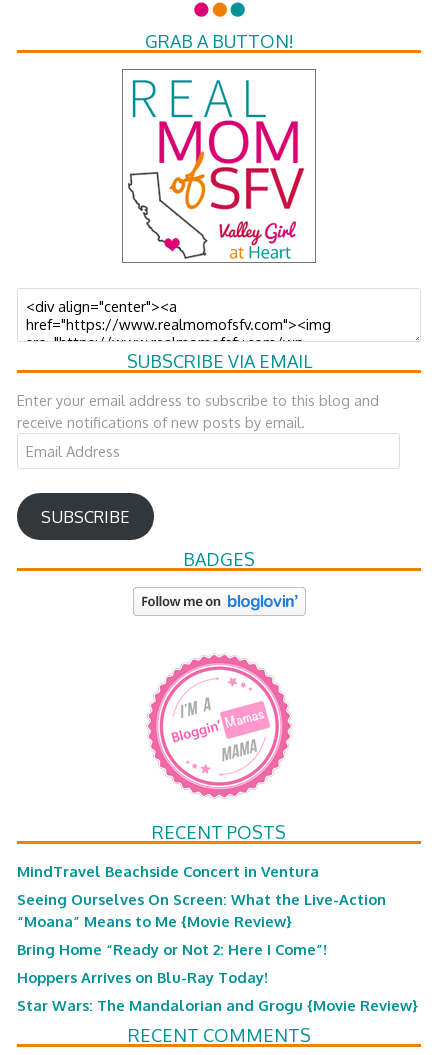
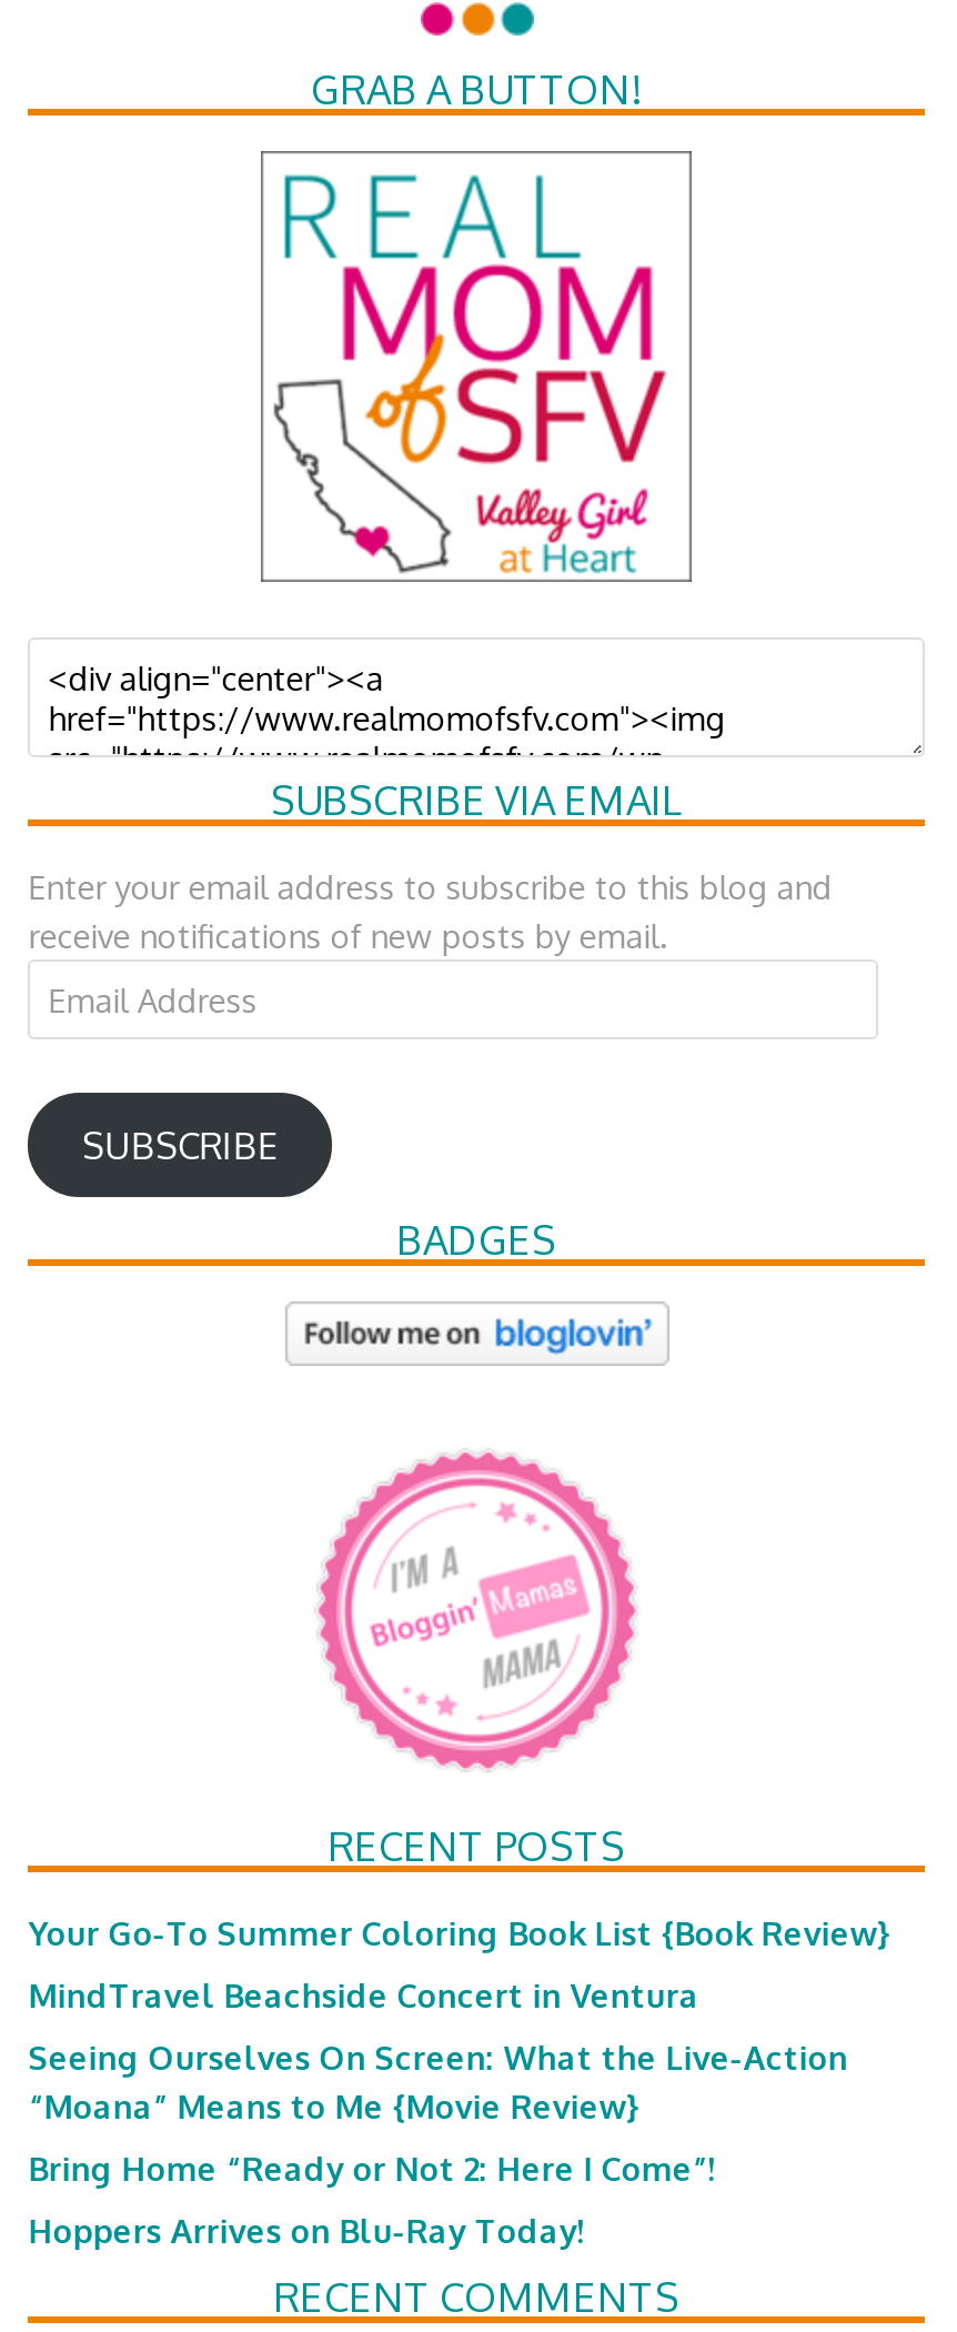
+ Your Go-To Summer Coloring Book List {Book Review}

moved down: MindTravel Beachside Concert in Ventura | Seeing Ourselves On Screen: What the Live-Action | “Moana” Means to Me {Movie Review} | Bring Home “Ready or Not 2: Here I Come”! | Hoppers Arrives on Blu-Ray Today!

- Star Wars: The Mandalorian and Grogu {Movie Review}
